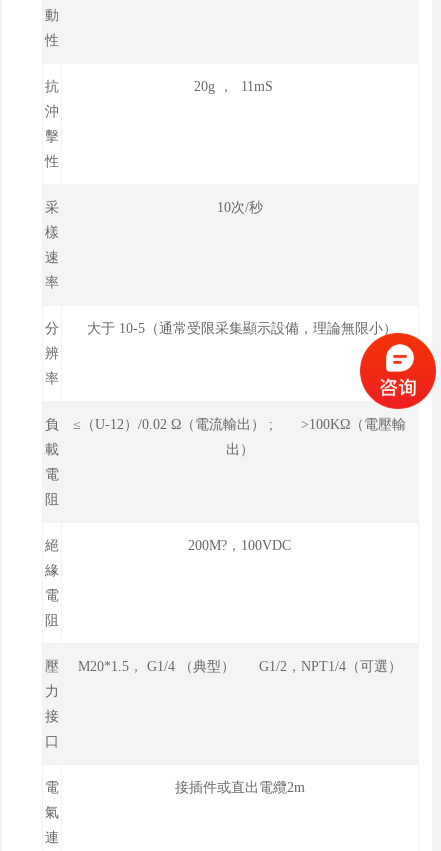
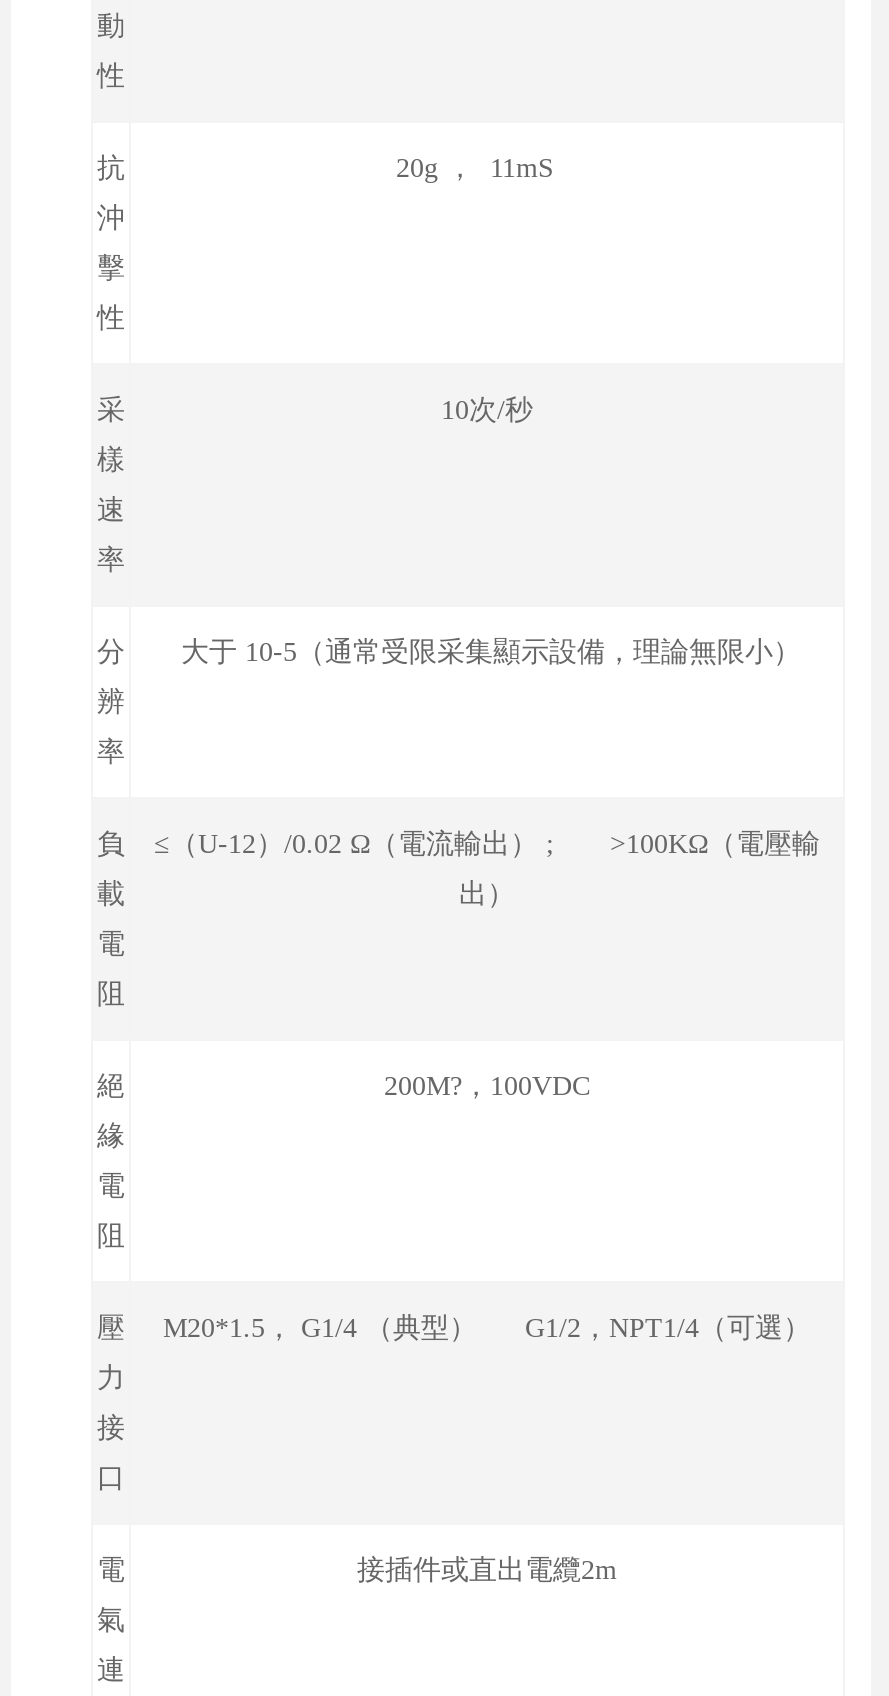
- [image]
